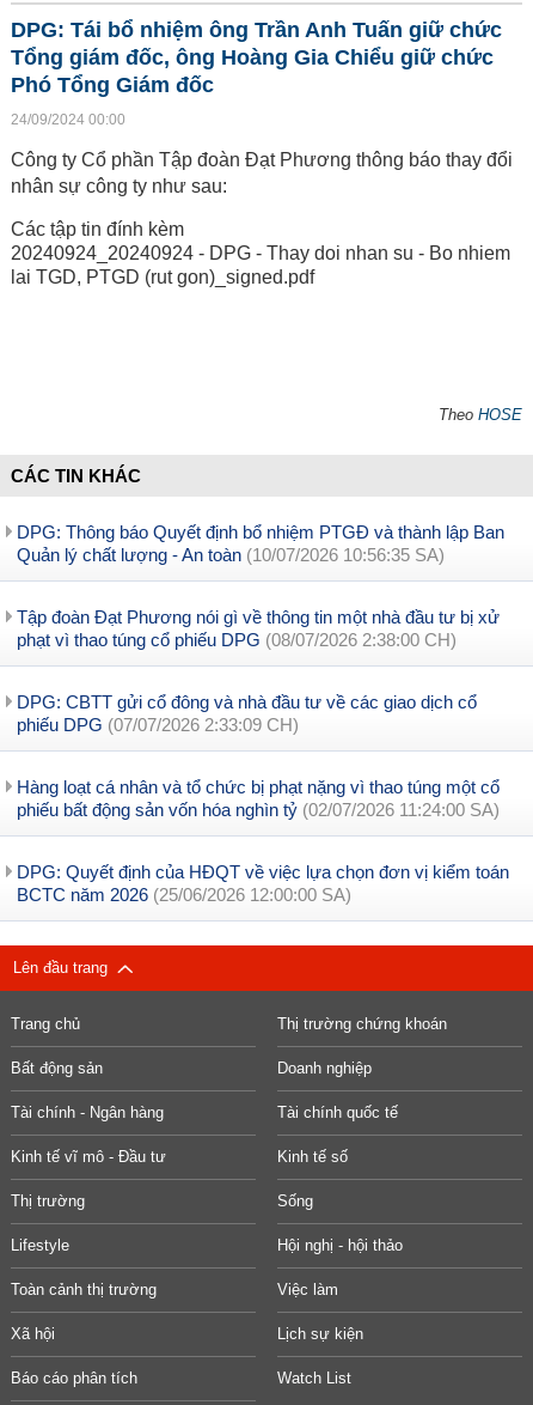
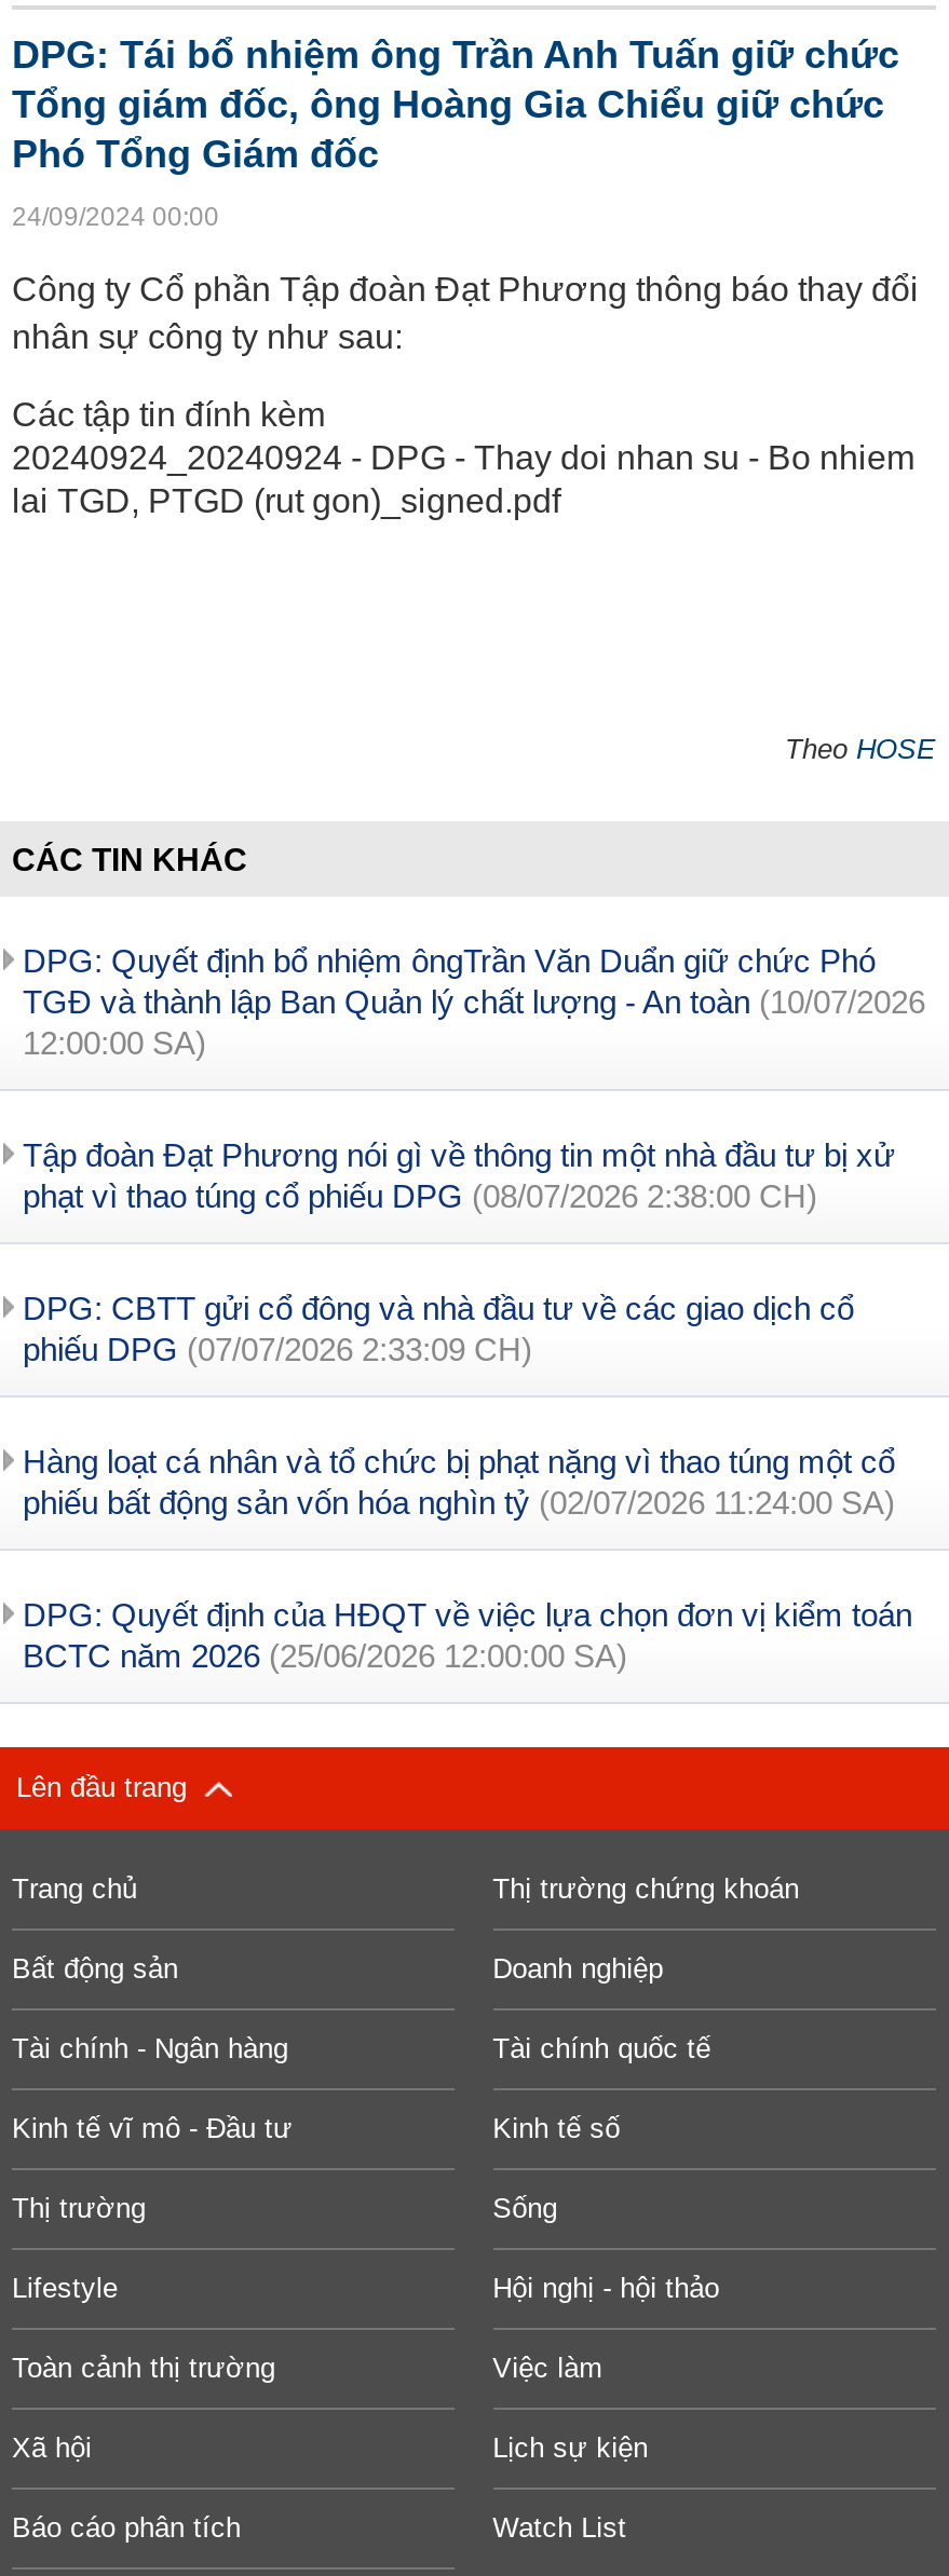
- DPG: Thông báo Quyết định bổ nhiệm PTGĐ và thành lập Ban
- Quản lý chất lượng - An toàn (10/07/2026 10:56:35 SA)
+ DPG: Quyết định bổ nhiệm ôngTrần Văn Duẩn giữ chức Phó
+ TGĐ và thành lập Ban Quản lý chất lượng - An toàn (10/07/2026
+ 12:00:00 SA)
